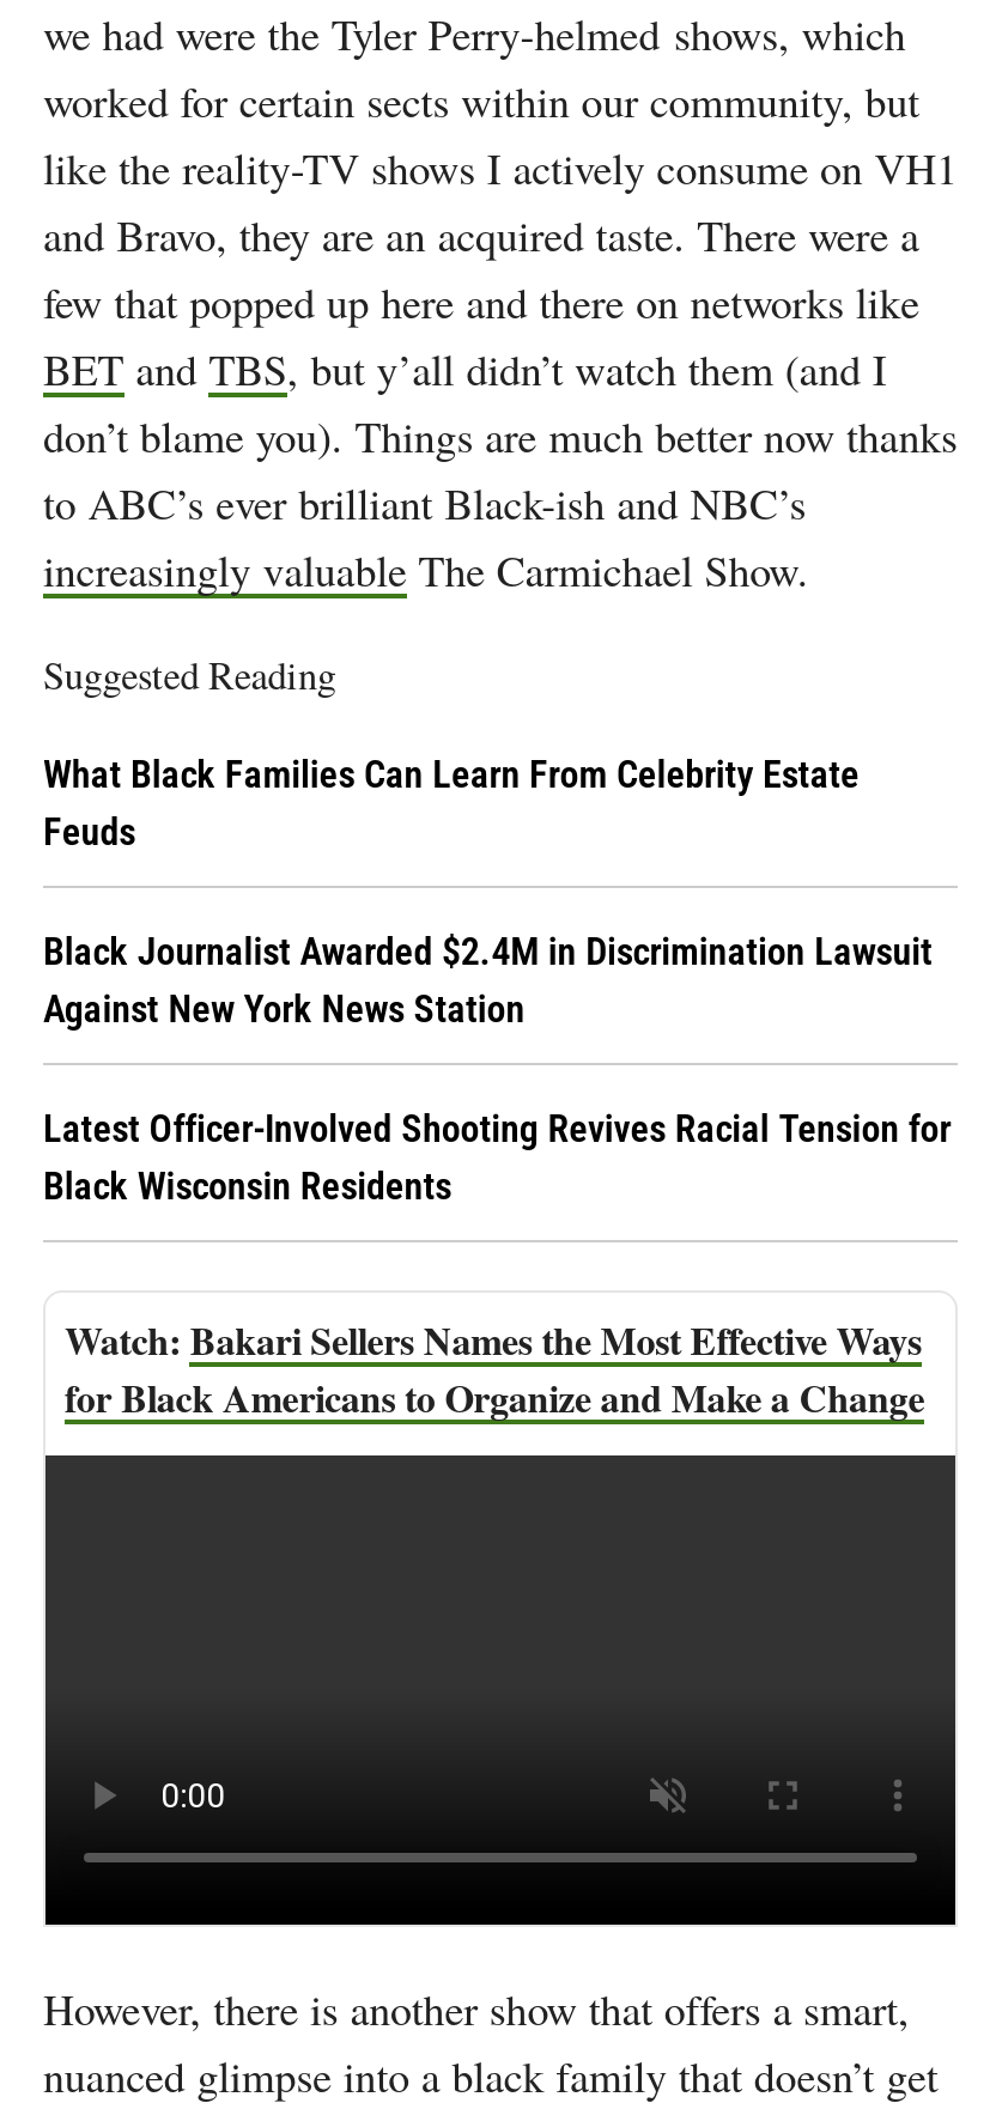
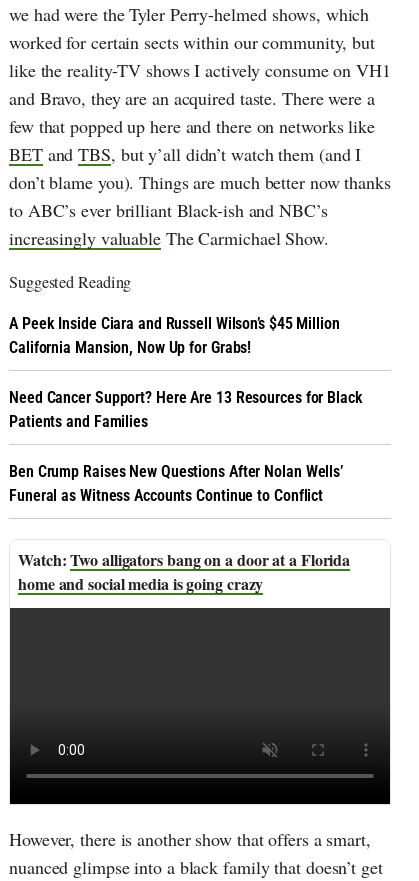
- What Black Families Can Learn From Celebrity Estate
- Feuds
+ A Peek Inside Ciara and Russell Wilson’s $45 Million
+ California Mansion, Now Up for Grabs!

- Black Journalist Awarded $2.4M in Discrimination Lawsuit
- Against New York News Station
+ Need Cancer Support? Here Are 13 Resources for Black
+ Patients and Families

- Latest Officer-Involved Shooting Revives Racial Tension for
- Black Wisconsin Residents
+ Ben Crump Raises New Questions After Nolan Wells’
+ Funeral as Witness Accounts Continue to Conflict

- Bakari Sellers Names the Most Effective Ways
- for Black Americans to Organize and Make a Change
+ Two alligators bang on a door at a Florida
+ home and social media is going crazy
